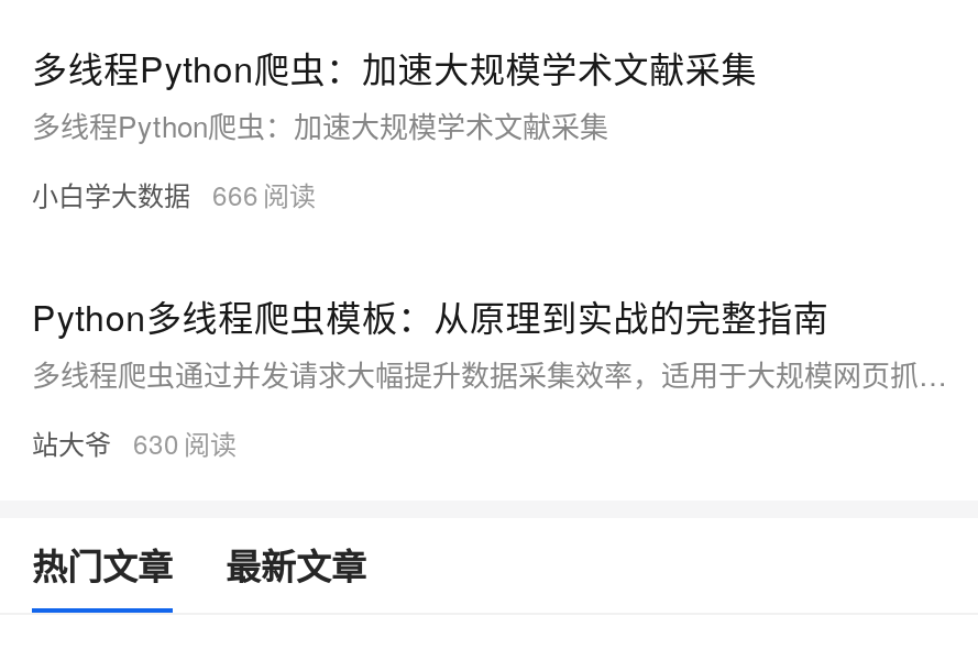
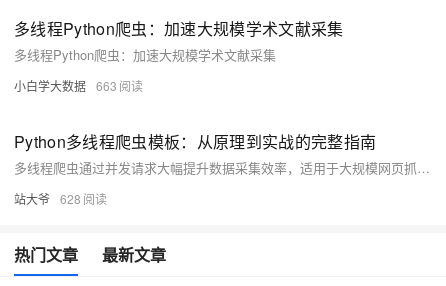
- 小白学大数据 666
+ 小白学大数据 663

- 站大爷 630
+ 站大爷 628
